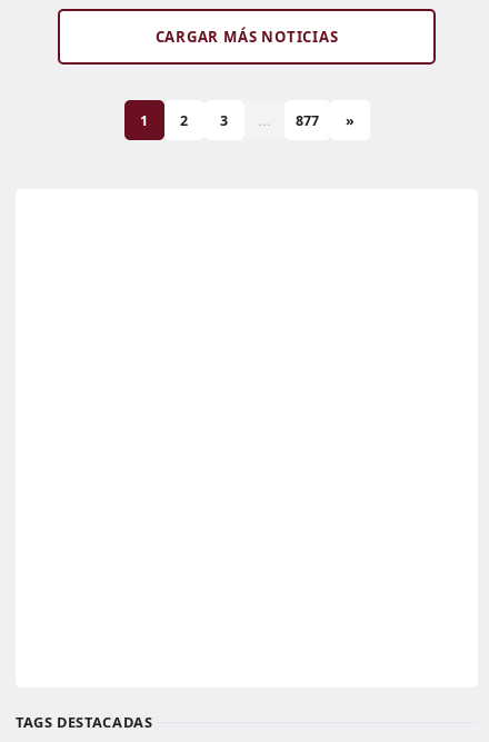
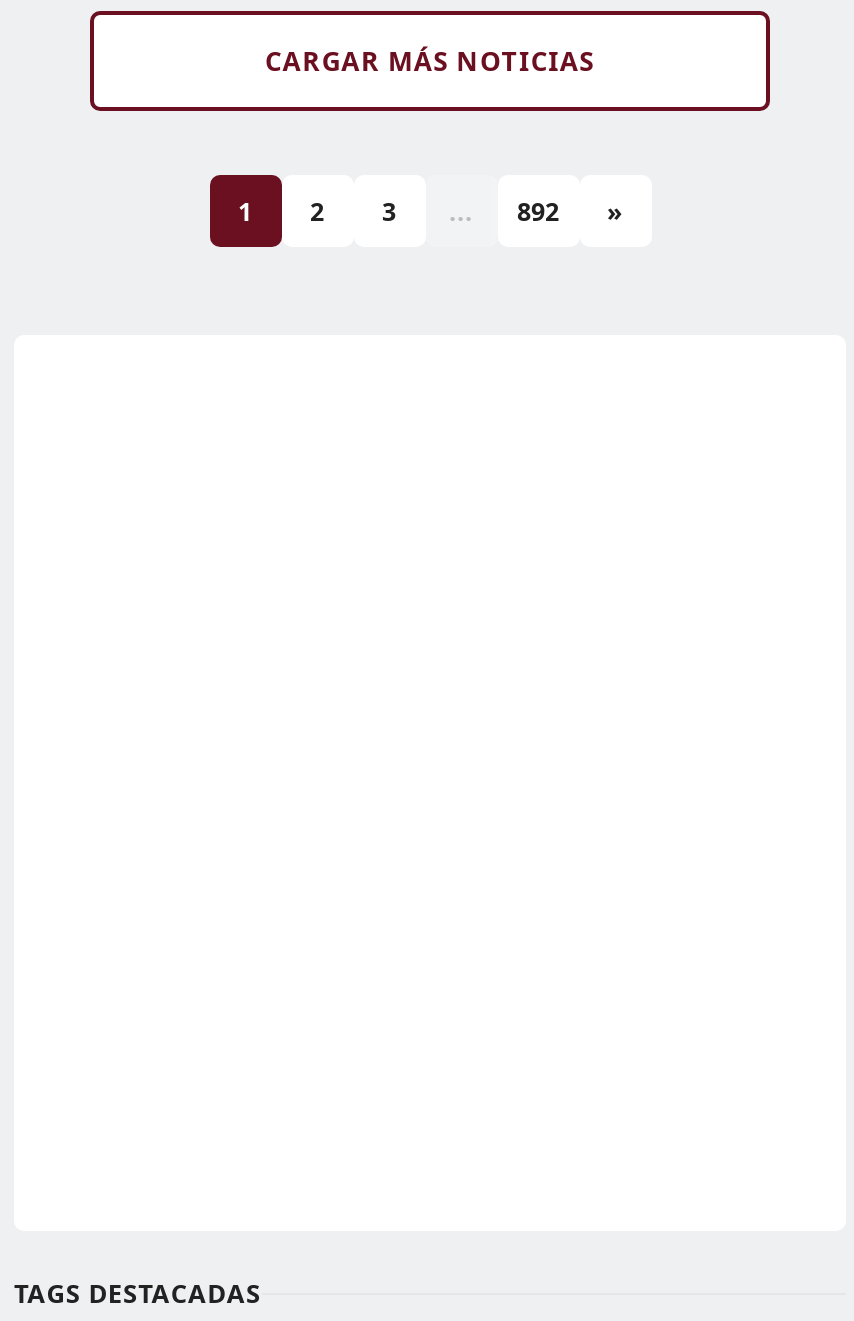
- 877
+ 892
